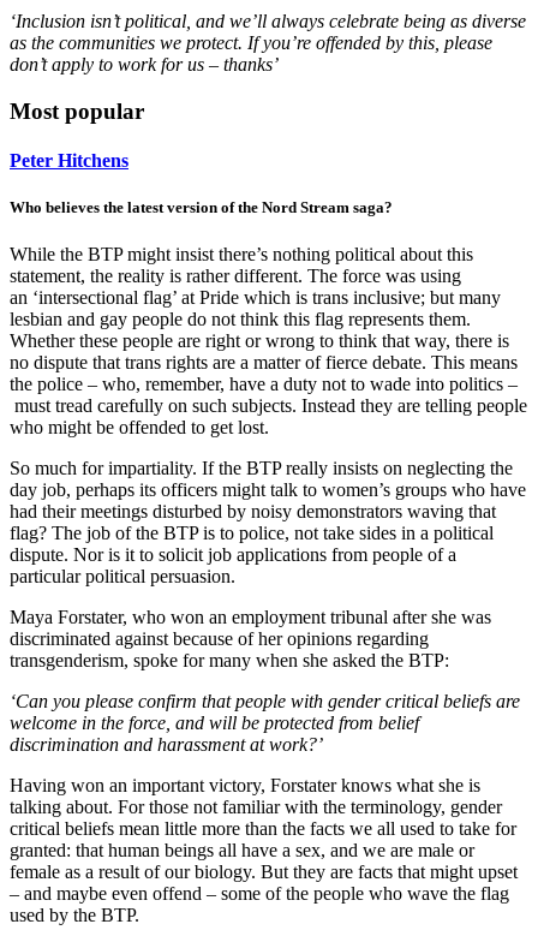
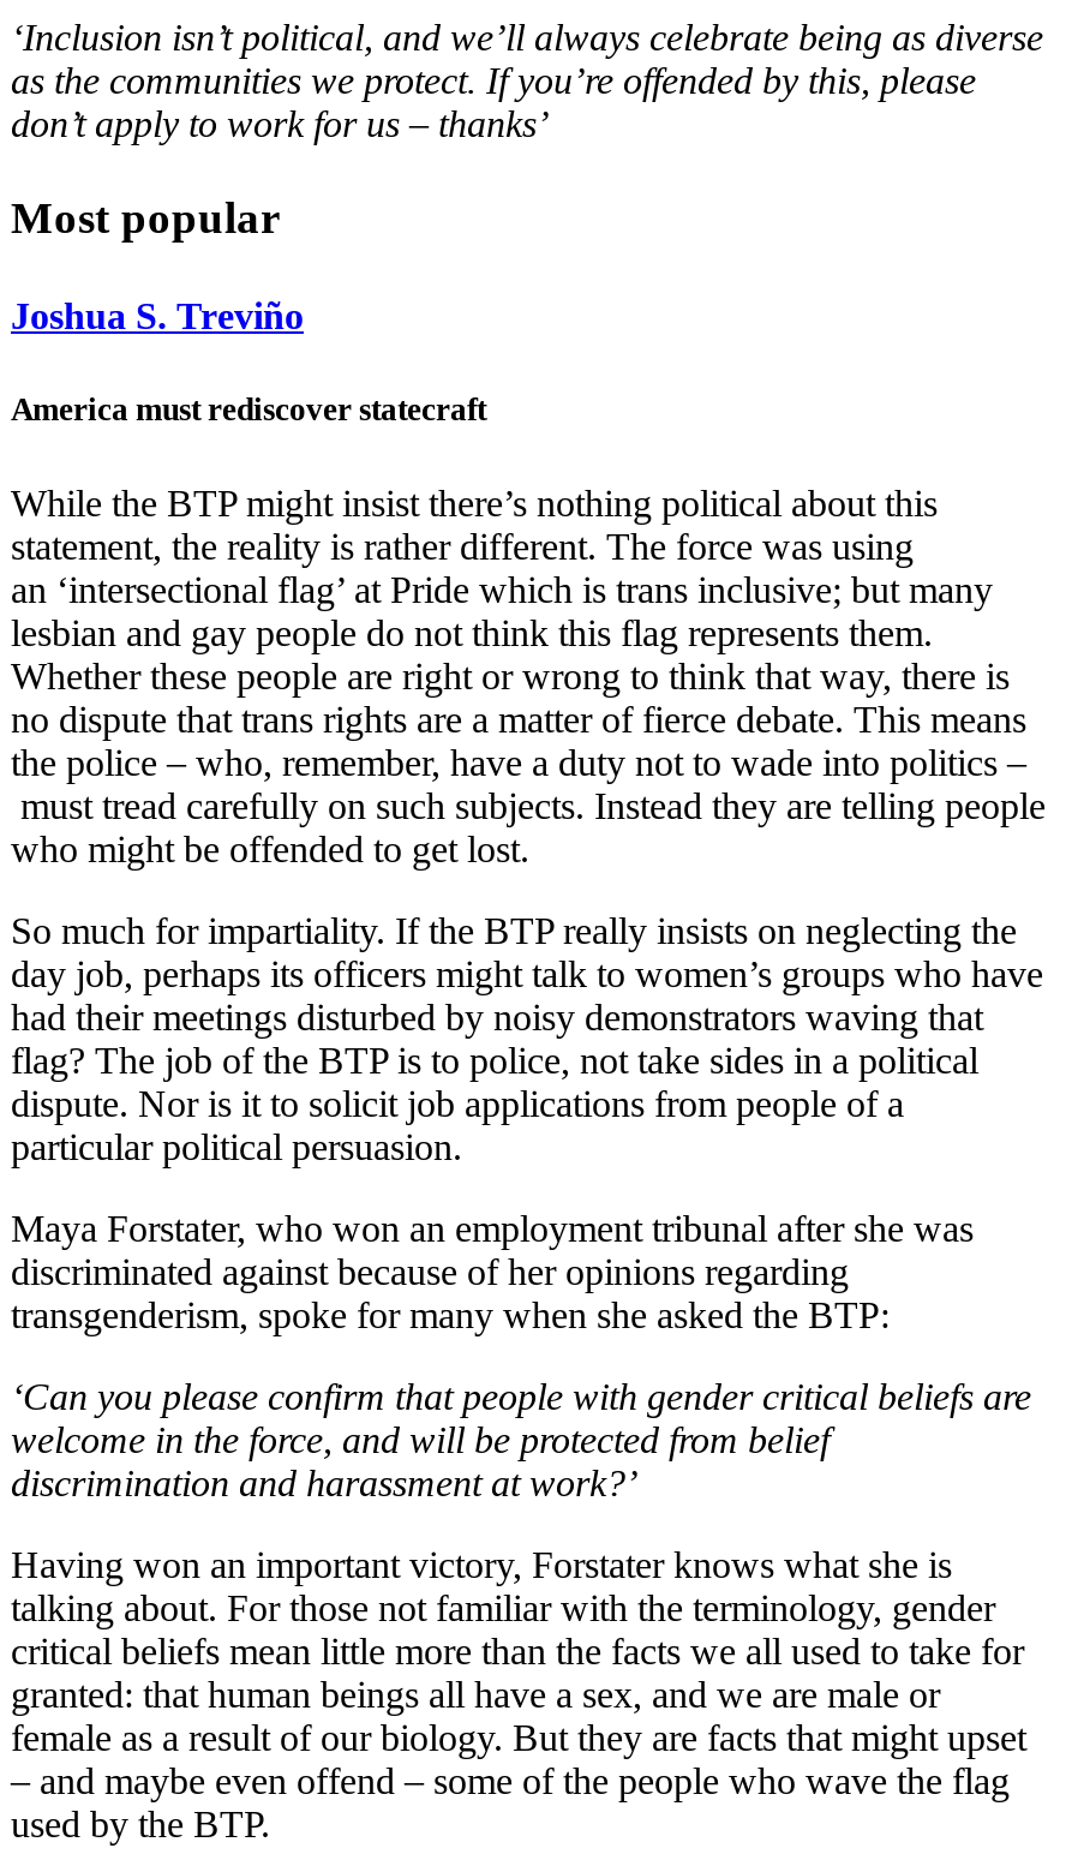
- Peter Hitchens
+ Joshua S. Treviño

- Who believes the latest version of the Nord Stream saga?
+ America must rediscover statecraft
